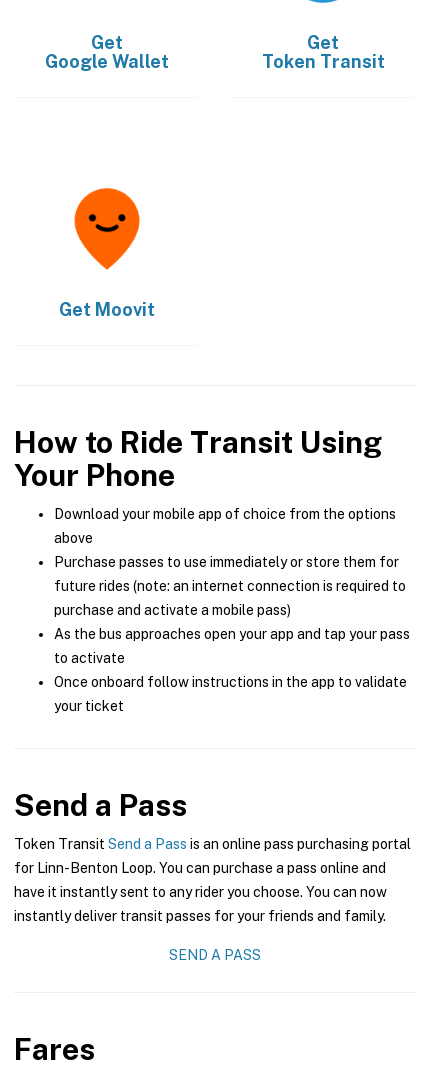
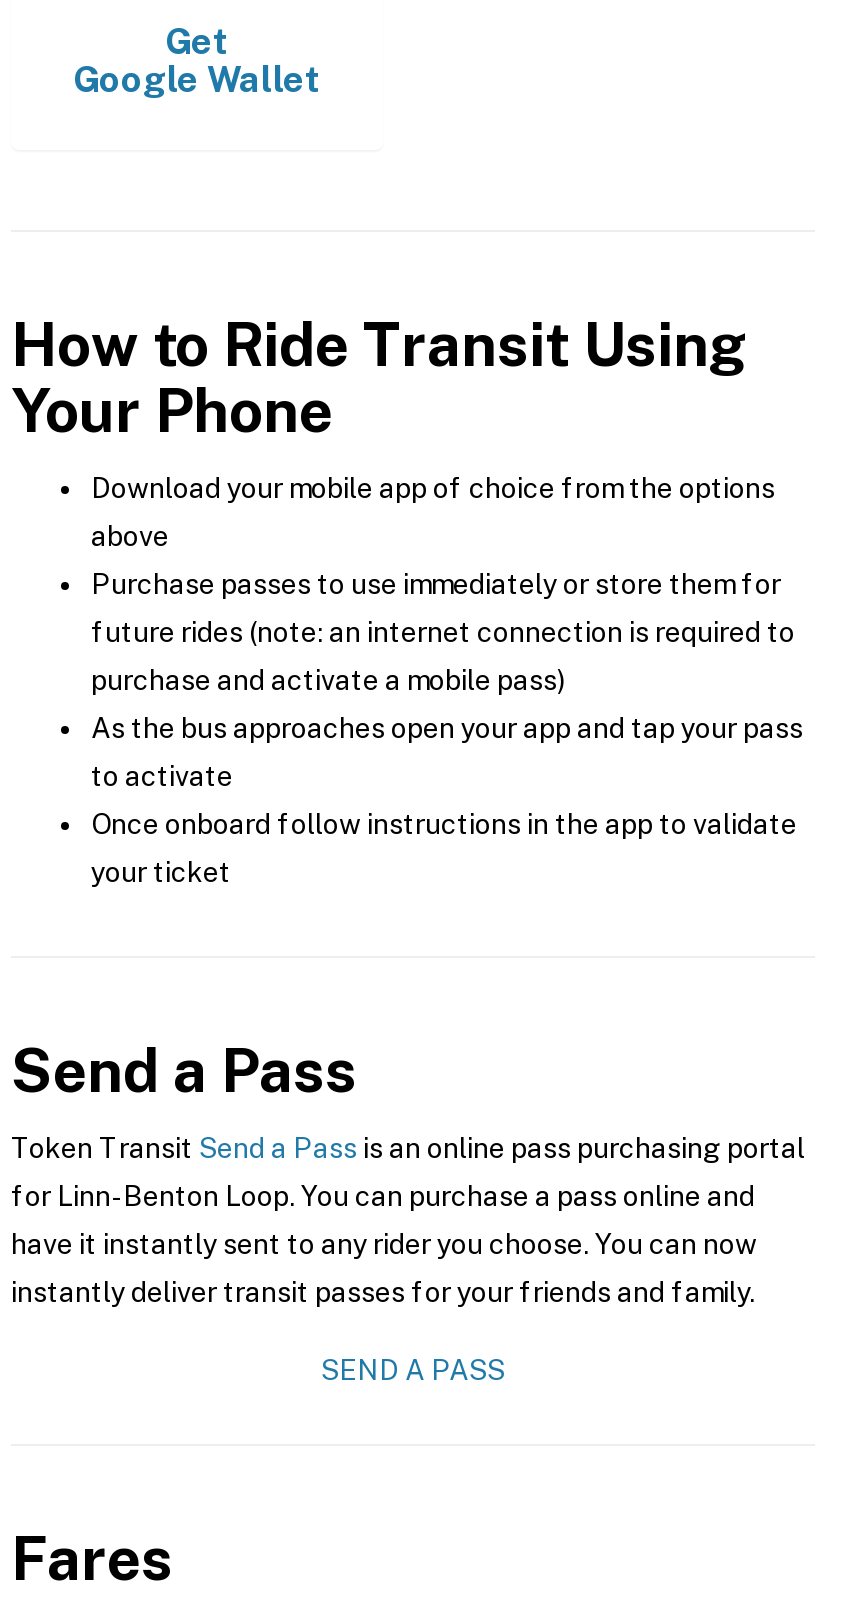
- Get
- Token Transit

- [image]
- Get Moovit
